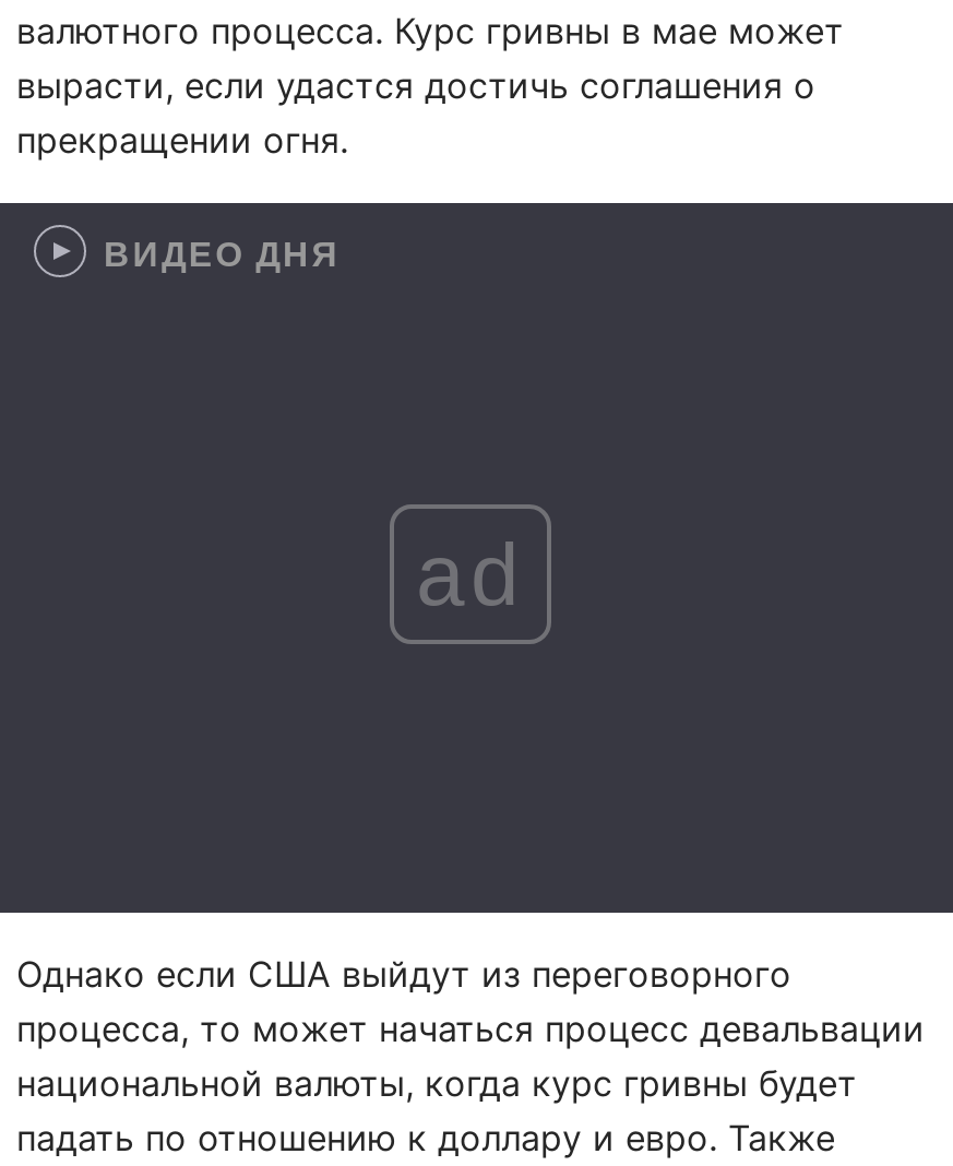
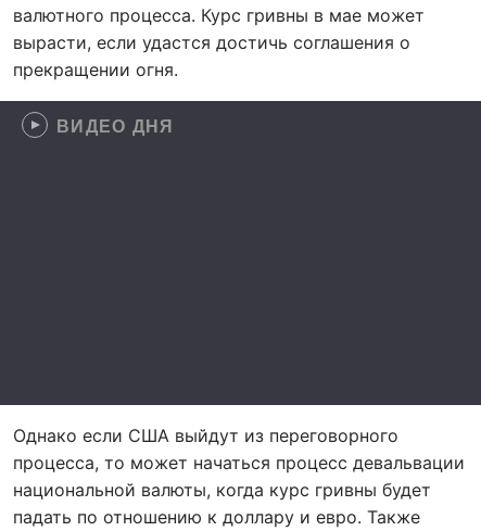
- ad
